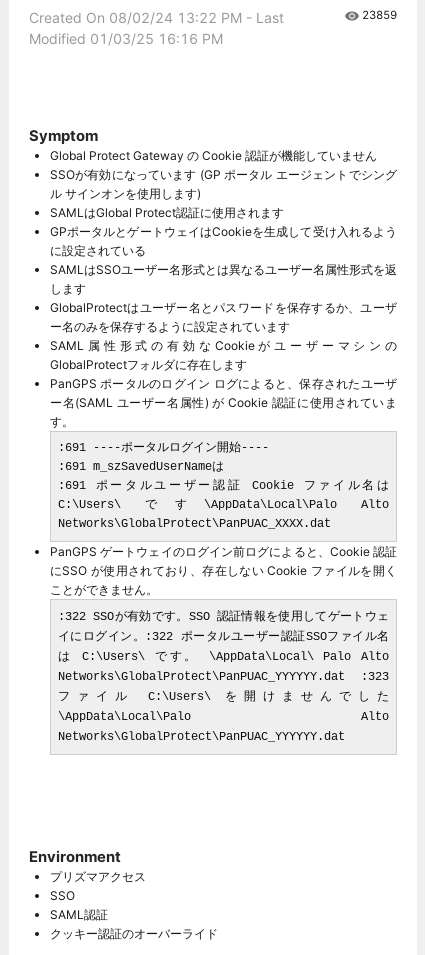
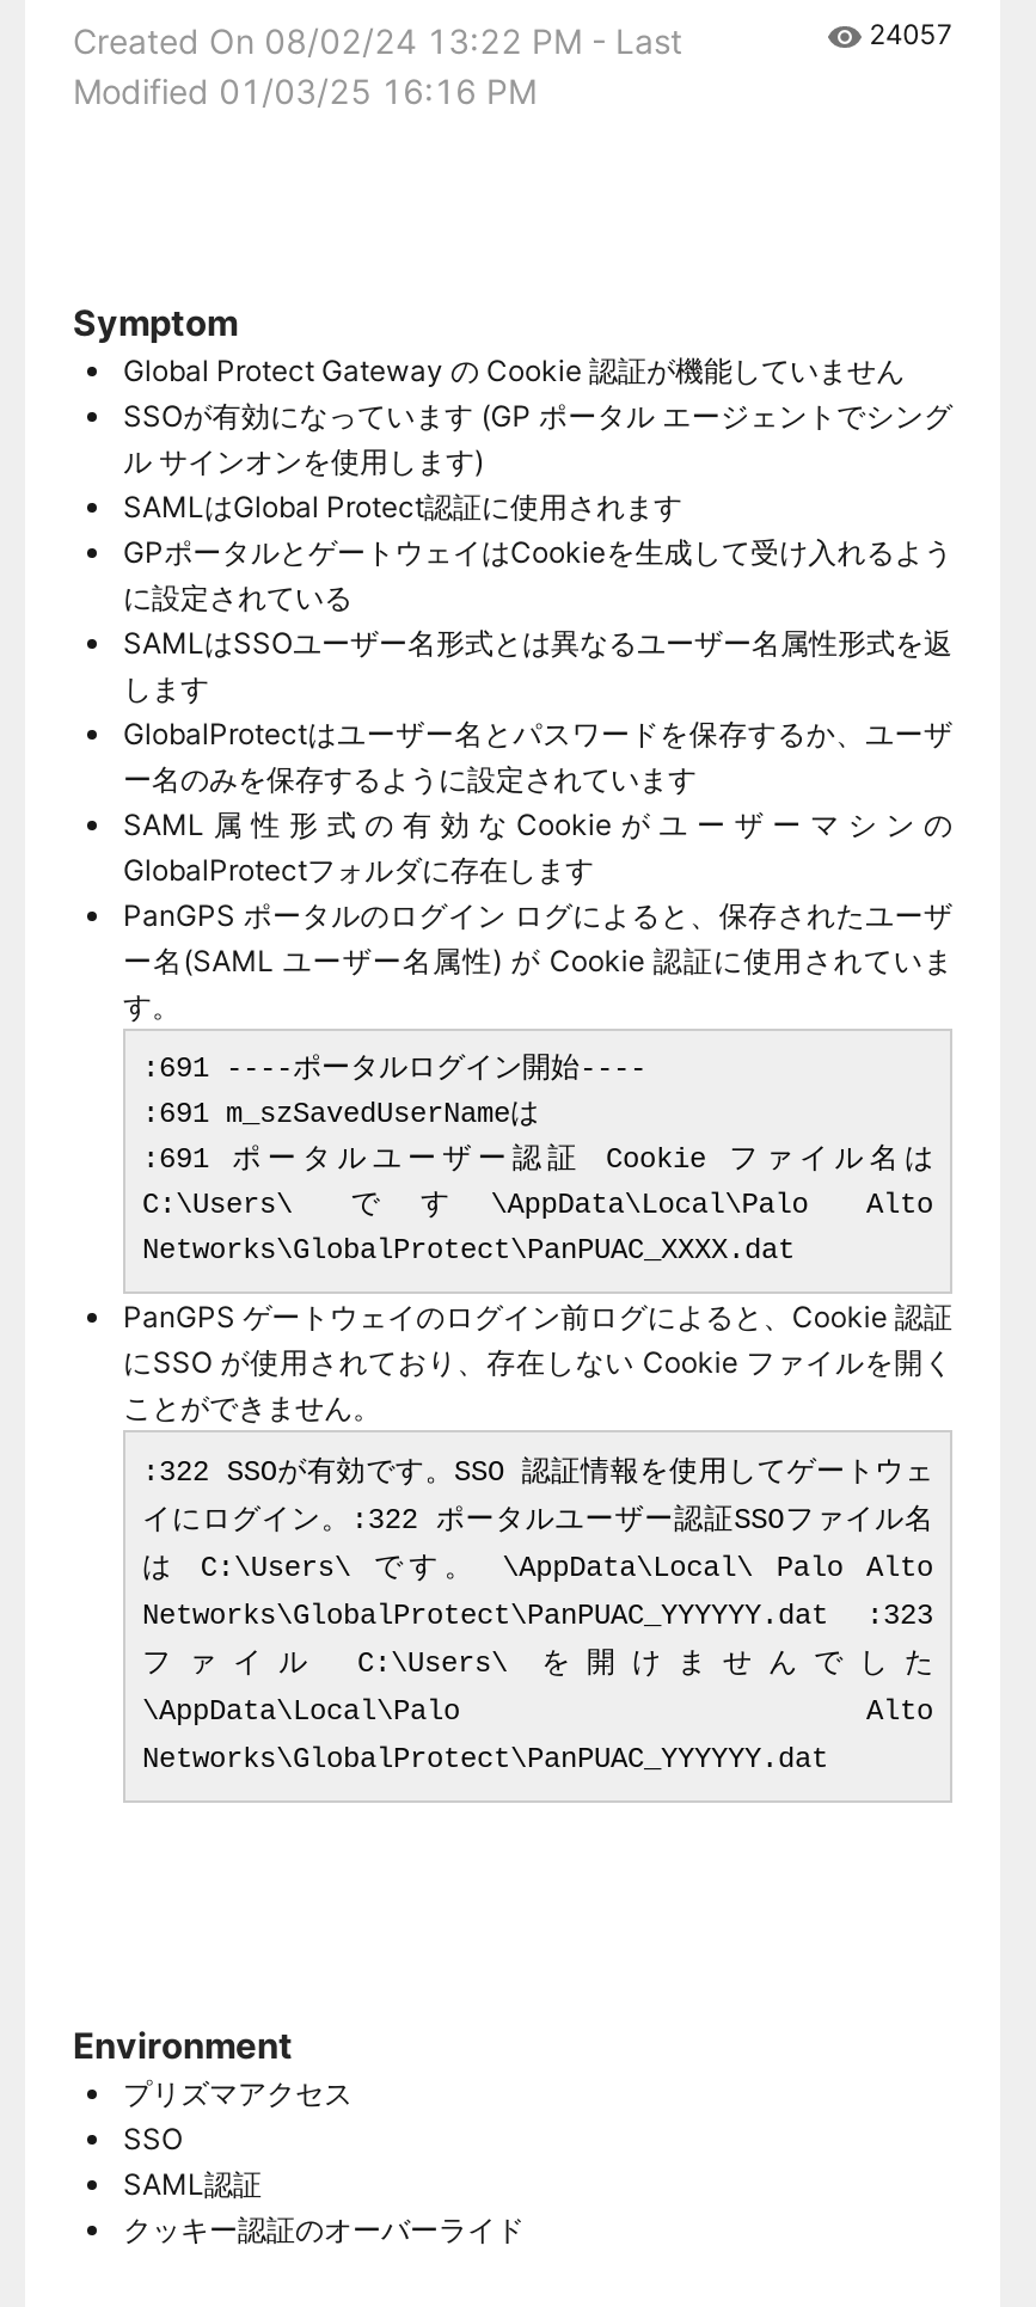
- 23859
+ 24057
